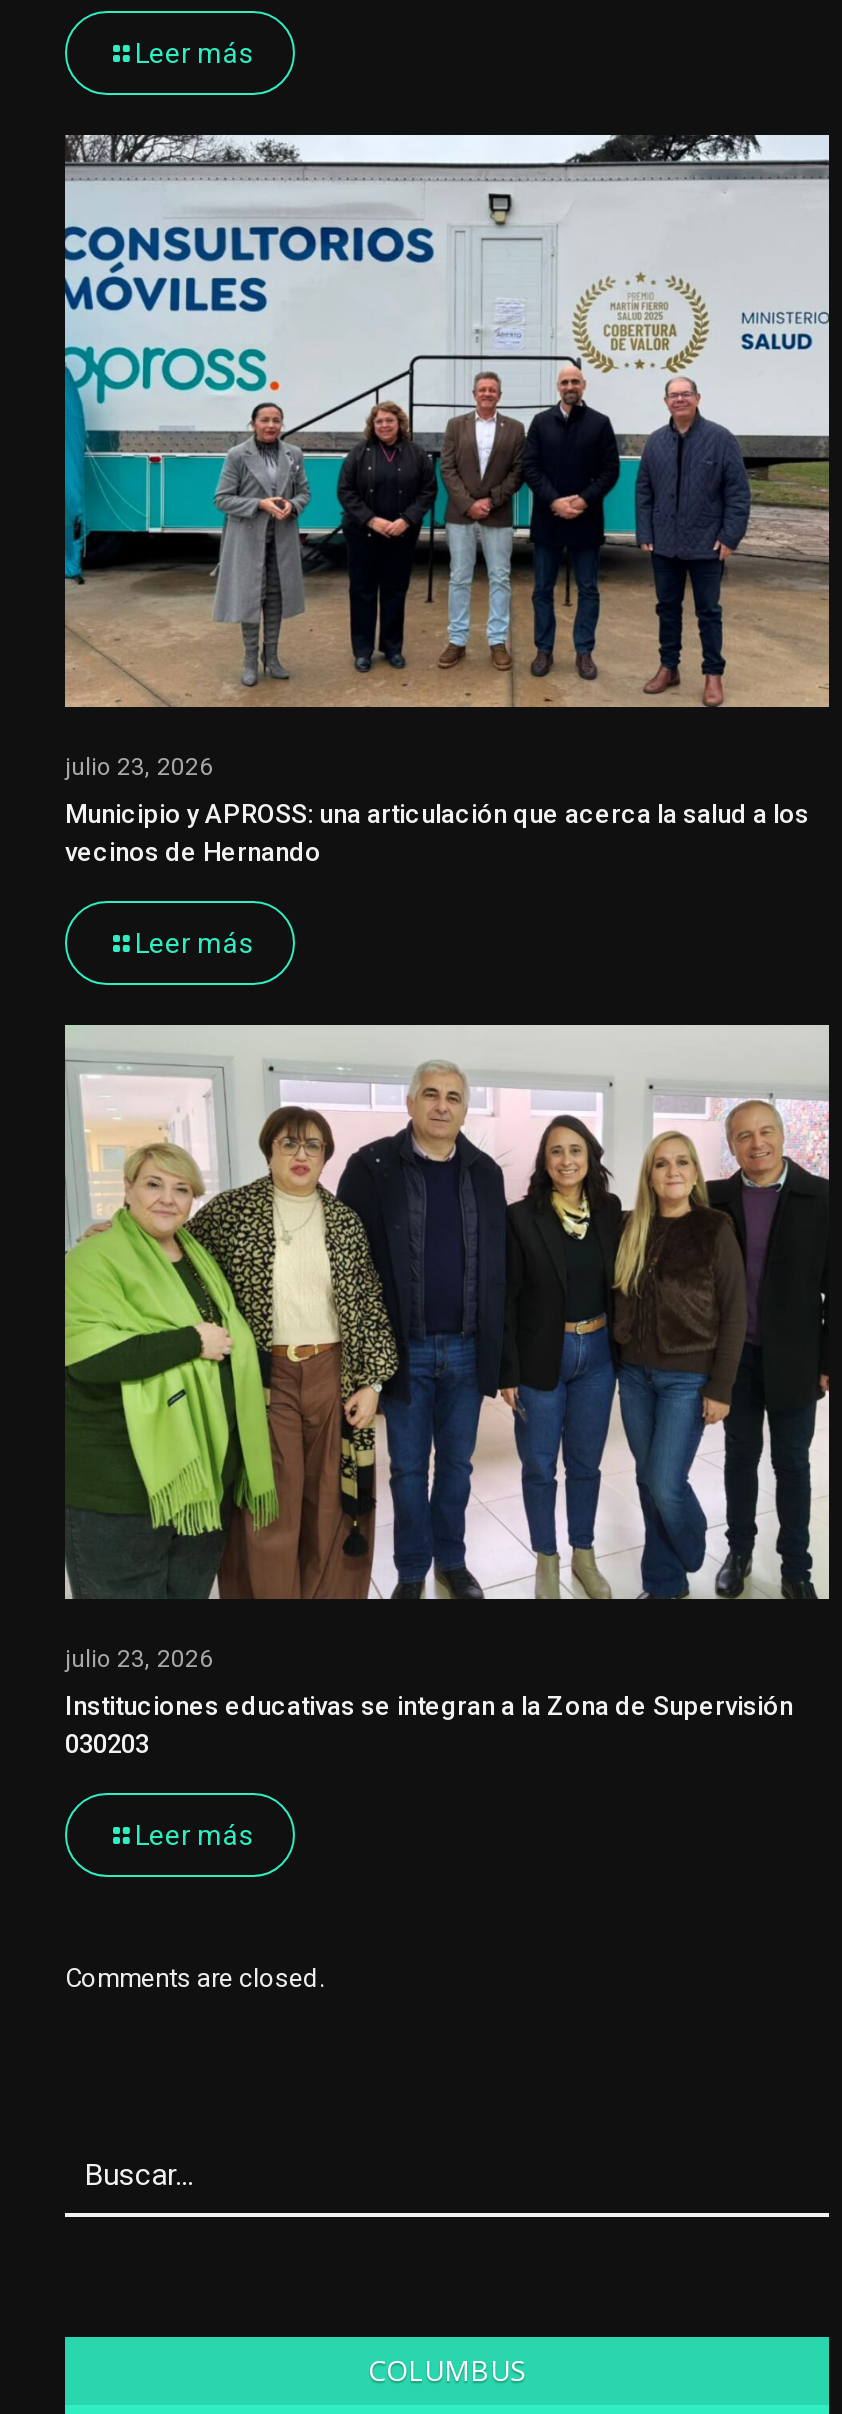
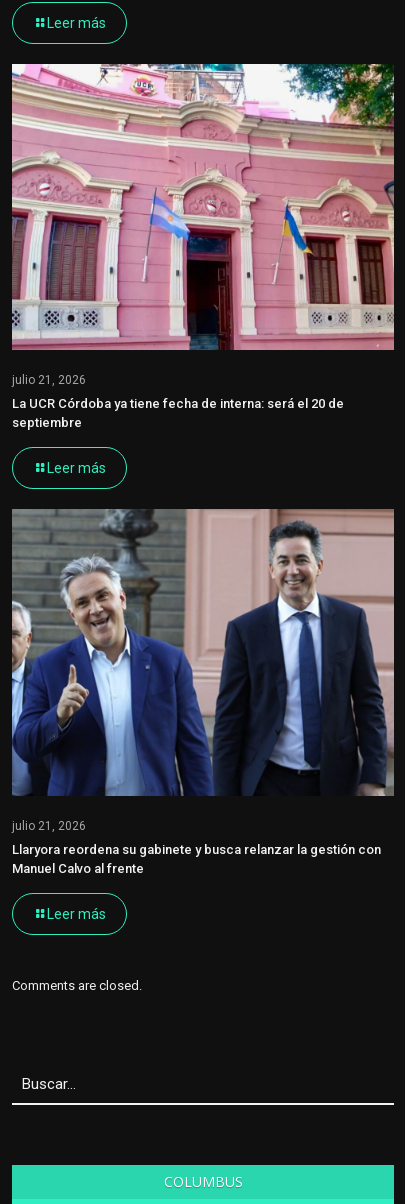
- [image]
- julio 23, 2026
+ [image]
+ julio 21, 2026

- Municipio y APROSS: una articulación que acerca la salud a los
- vecinos de Hernando
+ La UCR Córdoba ya tiene fecha de interna: será el 20 de
+ septiembre

- [image]
- julio 23, 2026
+ [image]
+ julio 21, 2026

- Instituciones educativas se integran a la Zona de Supervisión
- 030203
+ Llaryora reordena su gabinete y busca relanzar la gestión con
+ Manuel Calvo al frente
